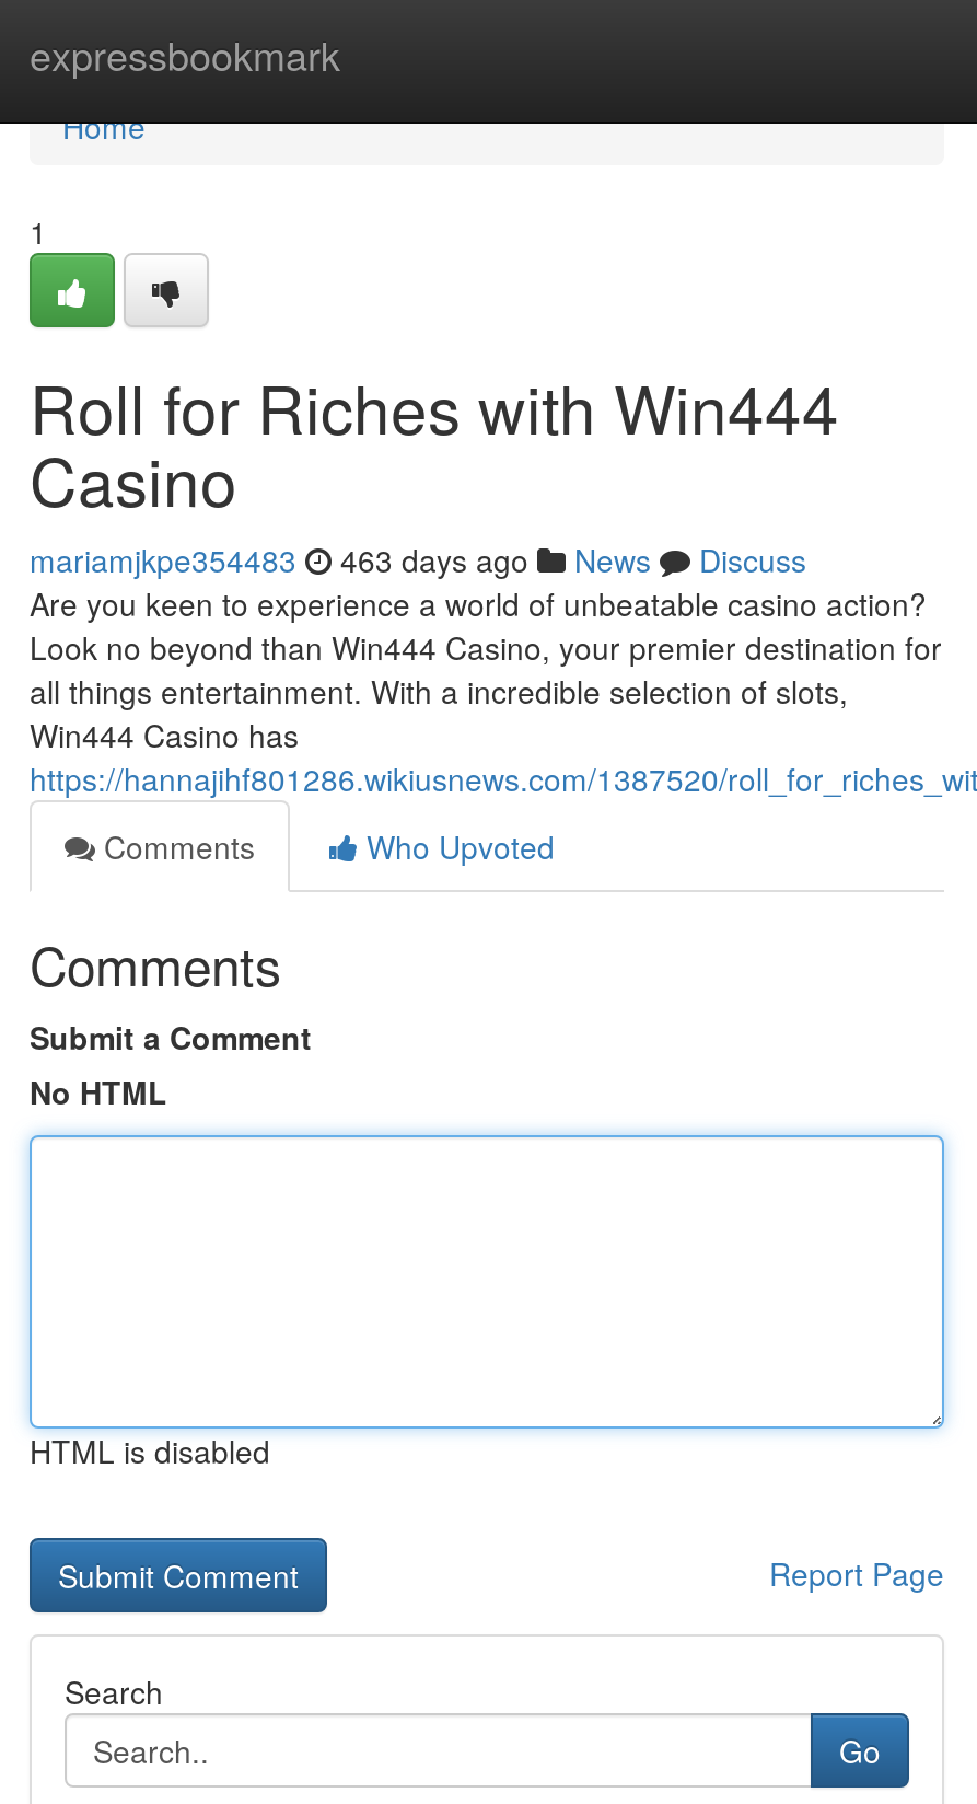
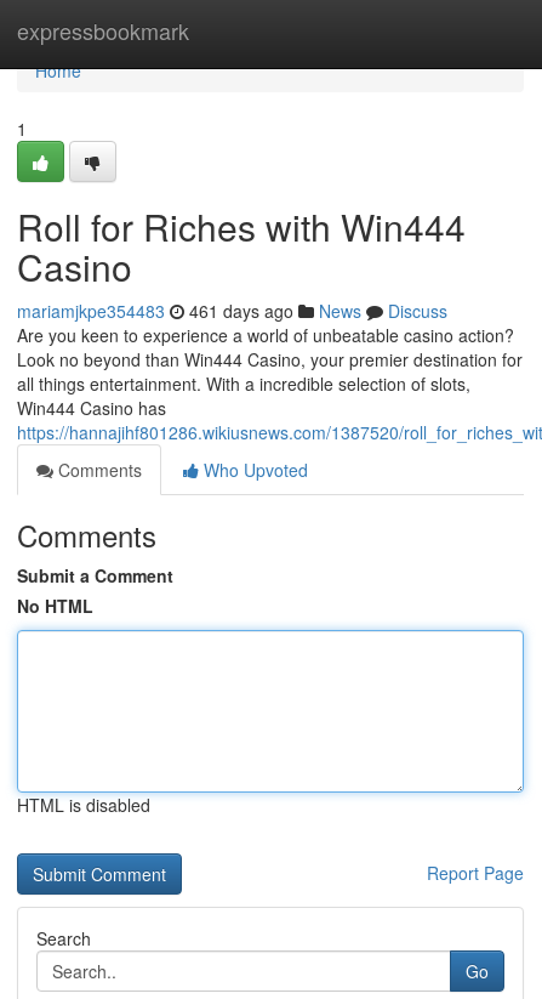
- mariamjkpe354483 463 days ago News Discuss
+ mariamjkpe354483 461 days ago News Discuss
